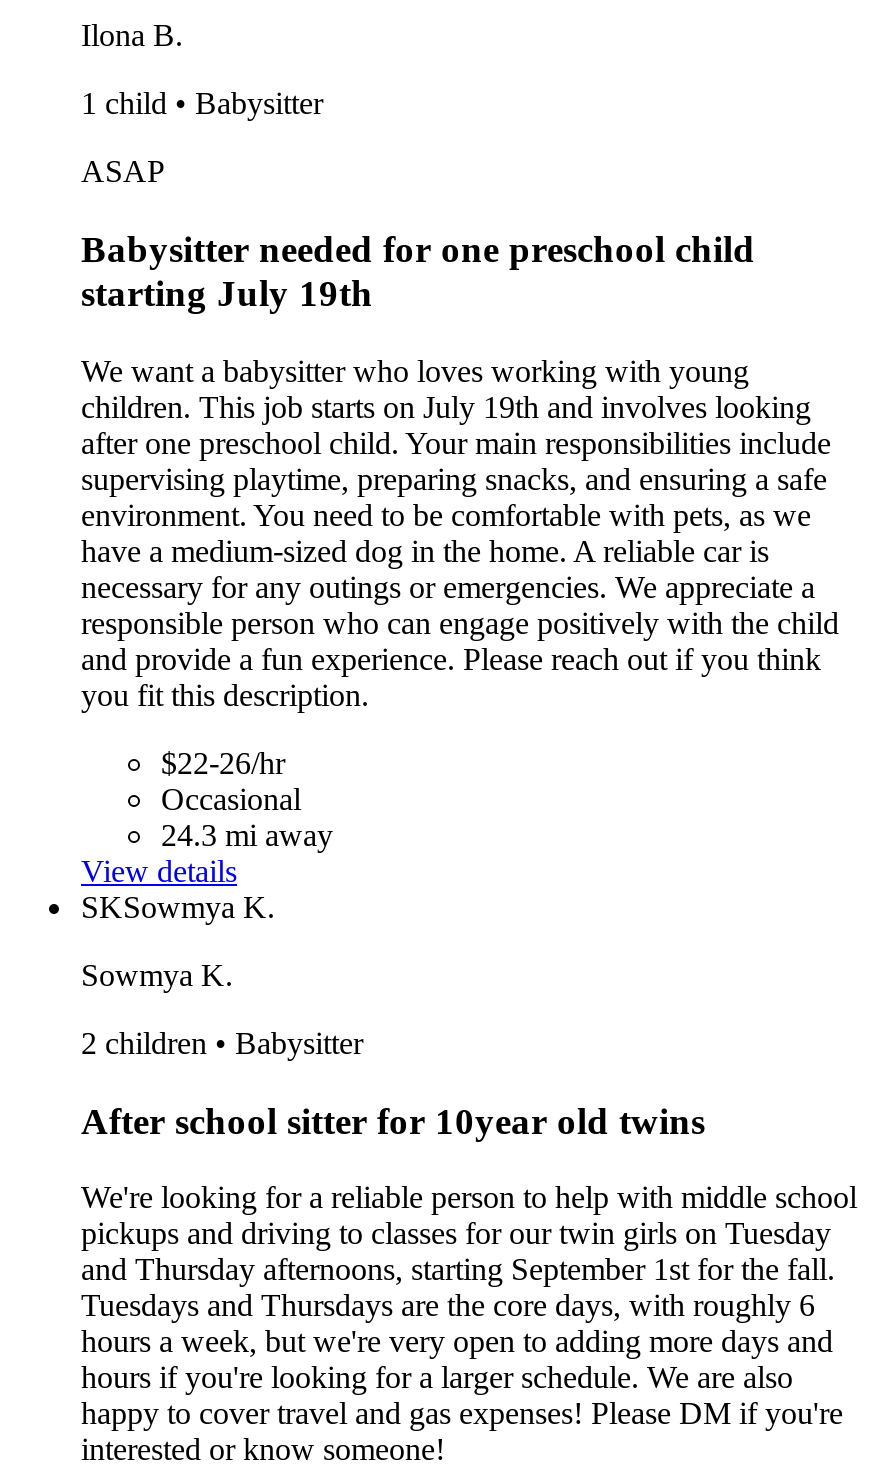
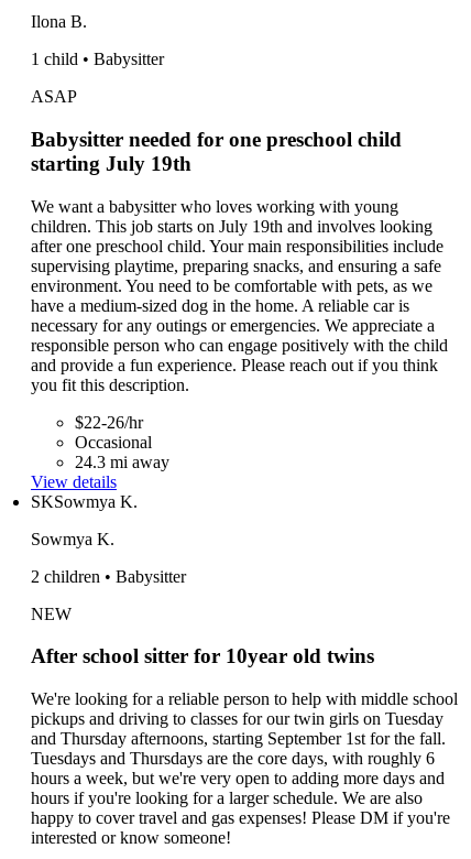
+ NEW
